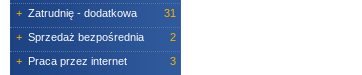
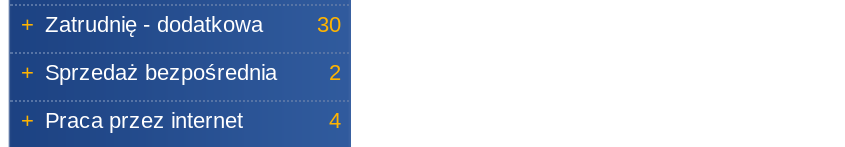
- 31
+ 30

- 3
+ 4
